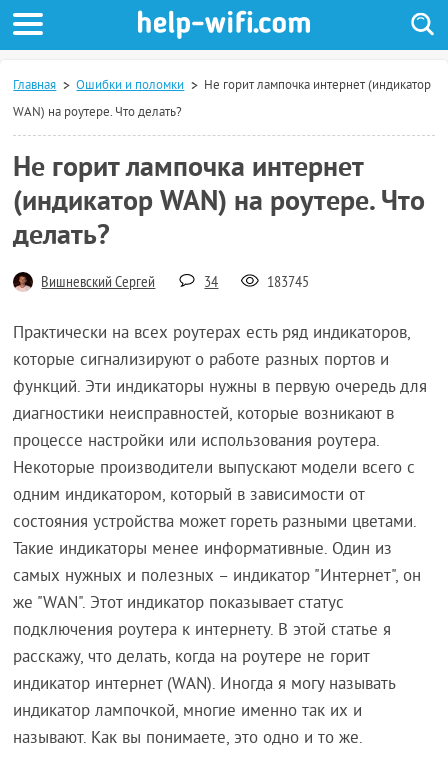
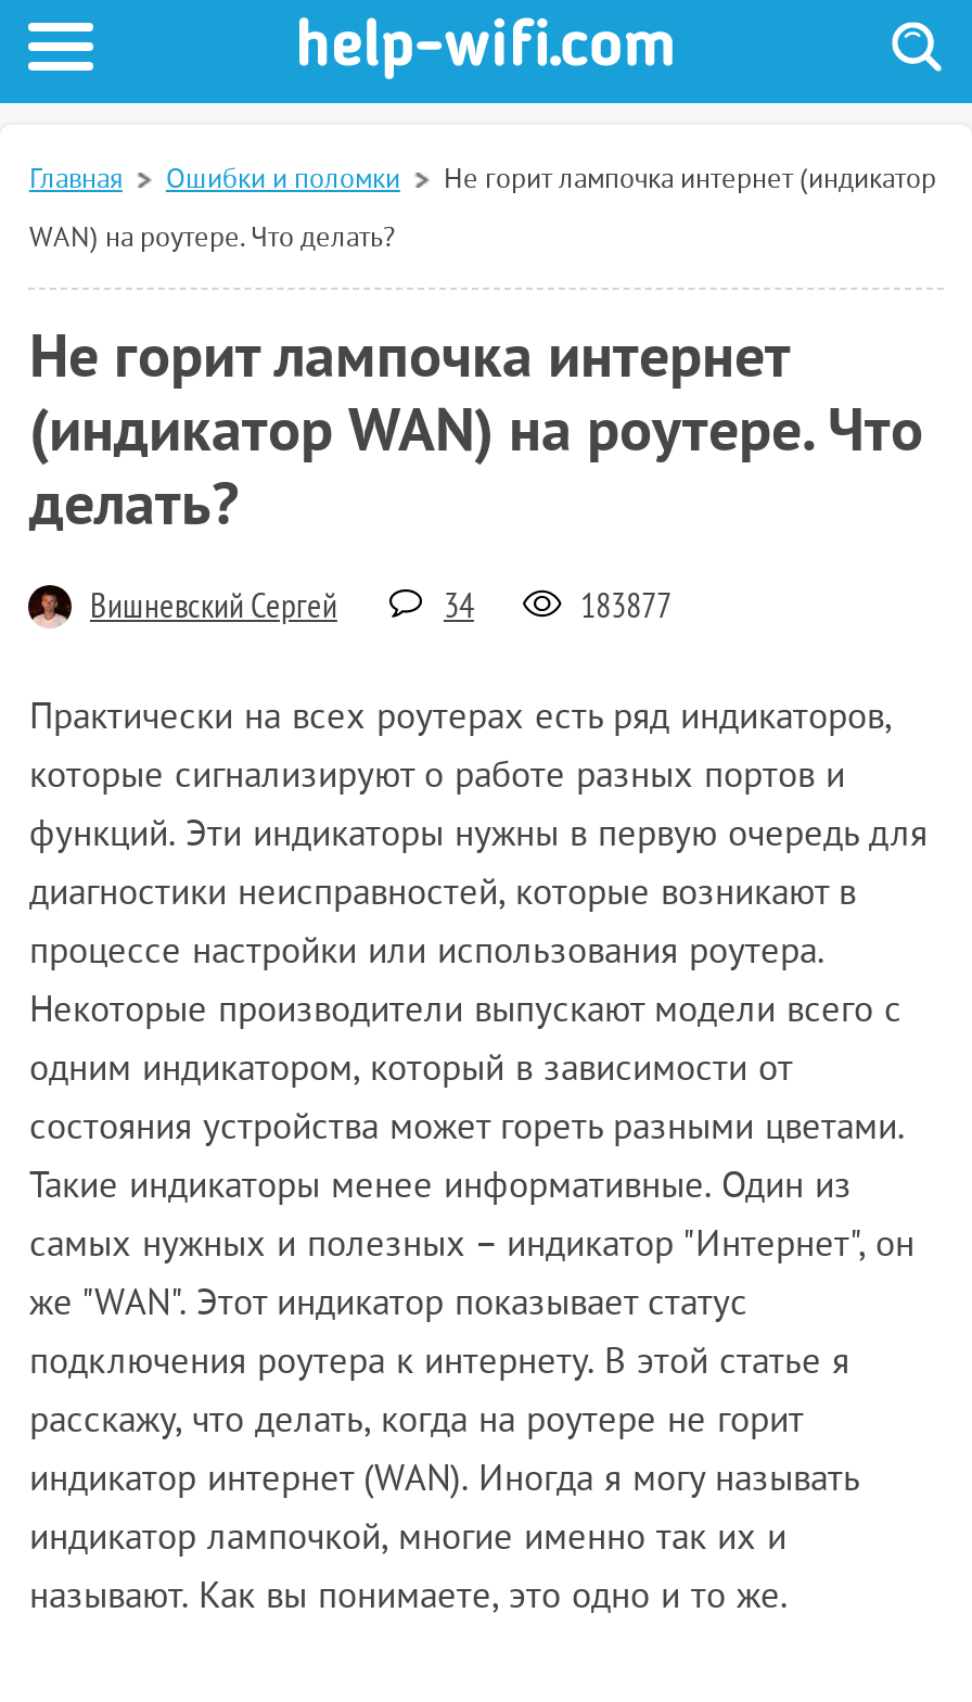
- 183745
+ 183877
